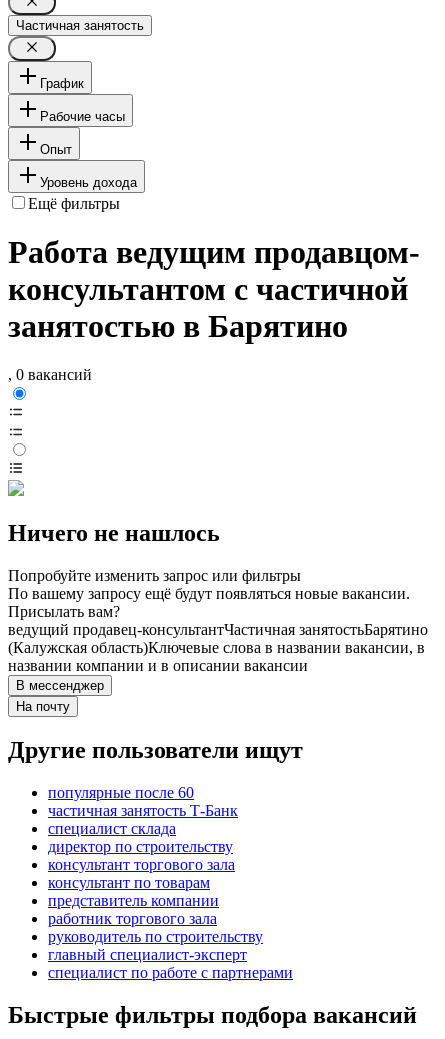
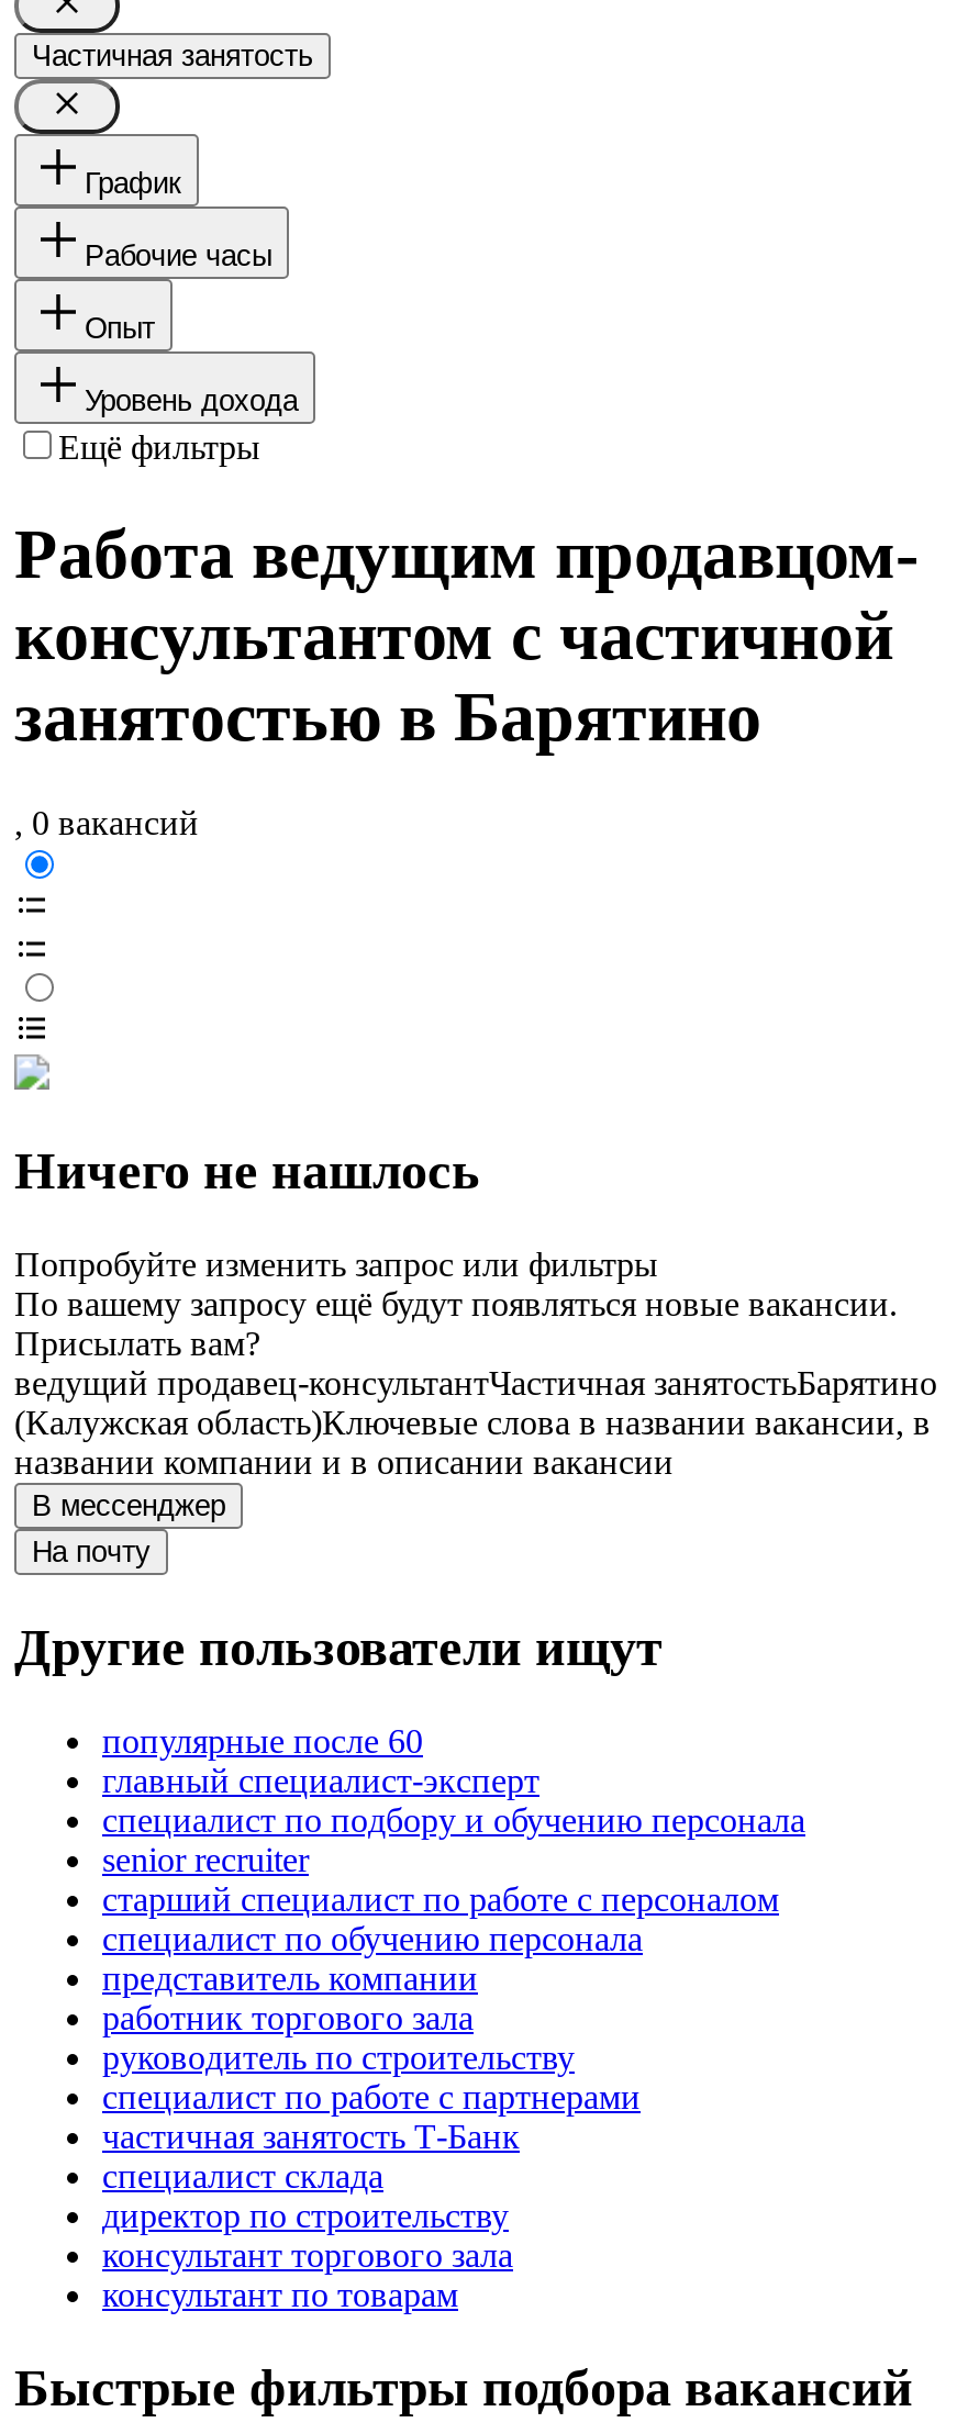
+ специалист по подбору и обучению персонала
+ senior recruiter
+ старший специалист по работе с персоналом
+ специалист по обучению персонала

moved down: частичная занятость Т-Банк | специалист склада | директор по строительству | консультант торгового зала | консультант по товарам

moved up: представитель компании | работник торгового зала | руководитель по строительству | главный специалист-эксперт | специалист по работе с партнерами
